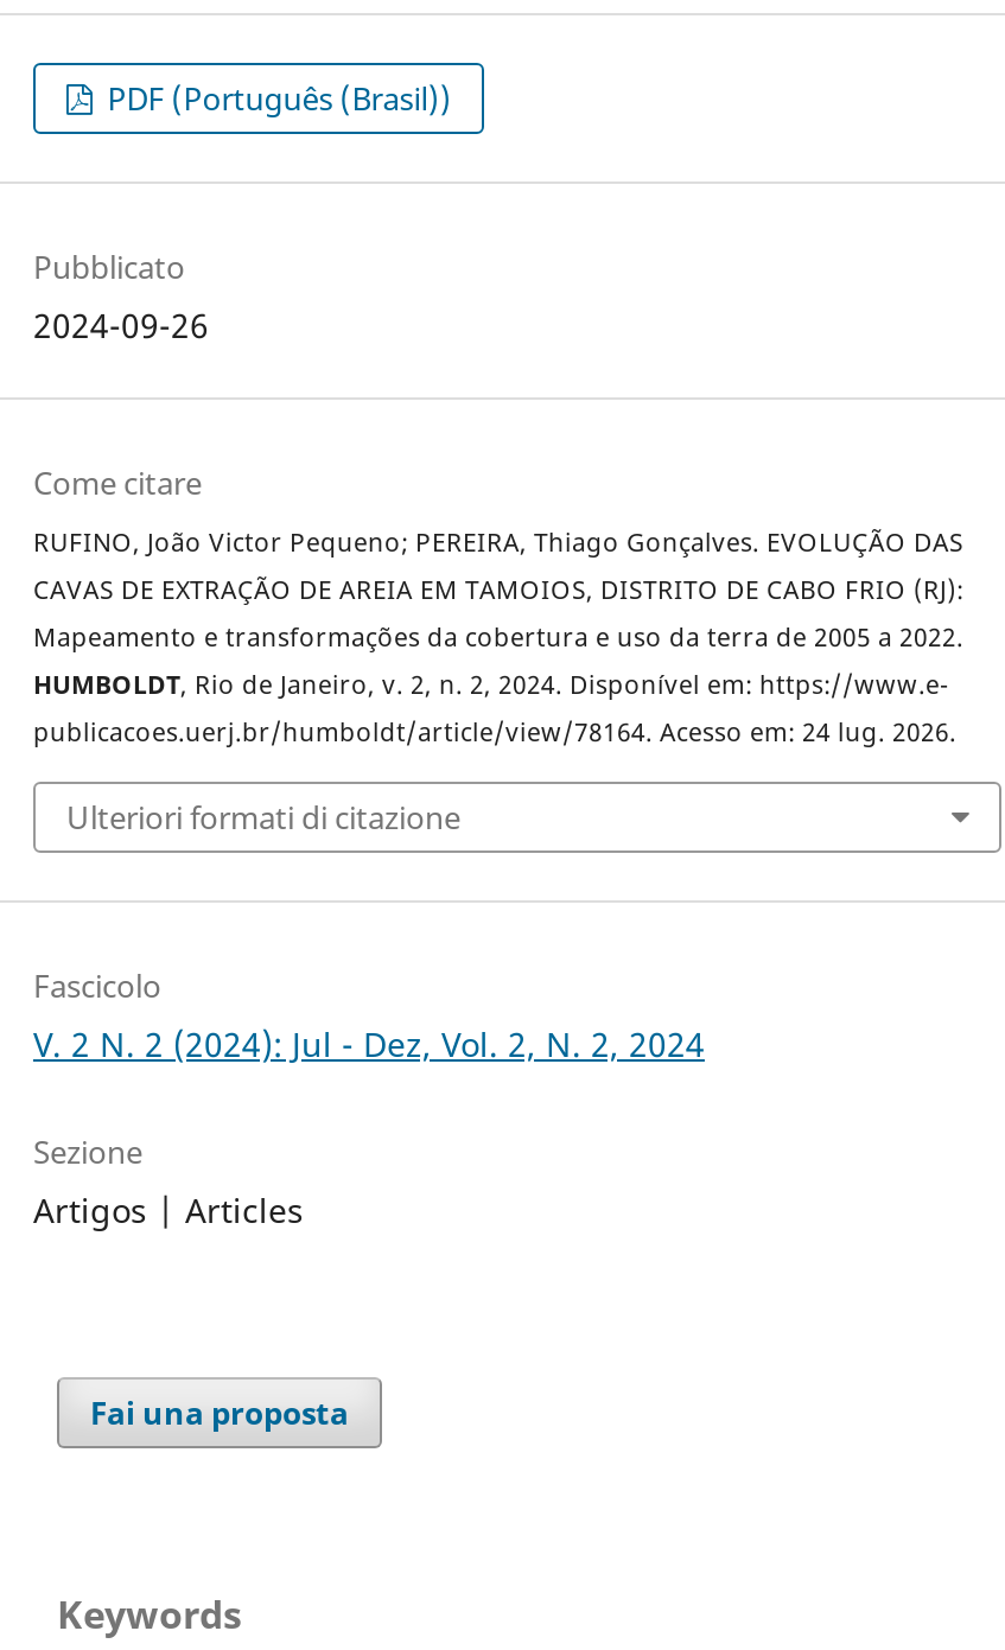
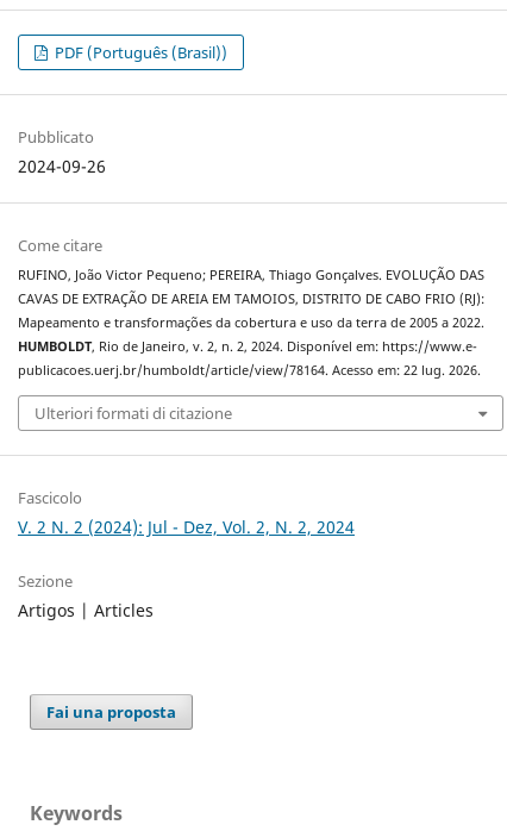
- publicacoes.uerj.br/humboldt/article/view/78164. Acesso em: 24 lug. 2026.
+ publicacoes.uerj.br/humboldt/article/view/78164. Acesso em: 22 lug. 2026.
